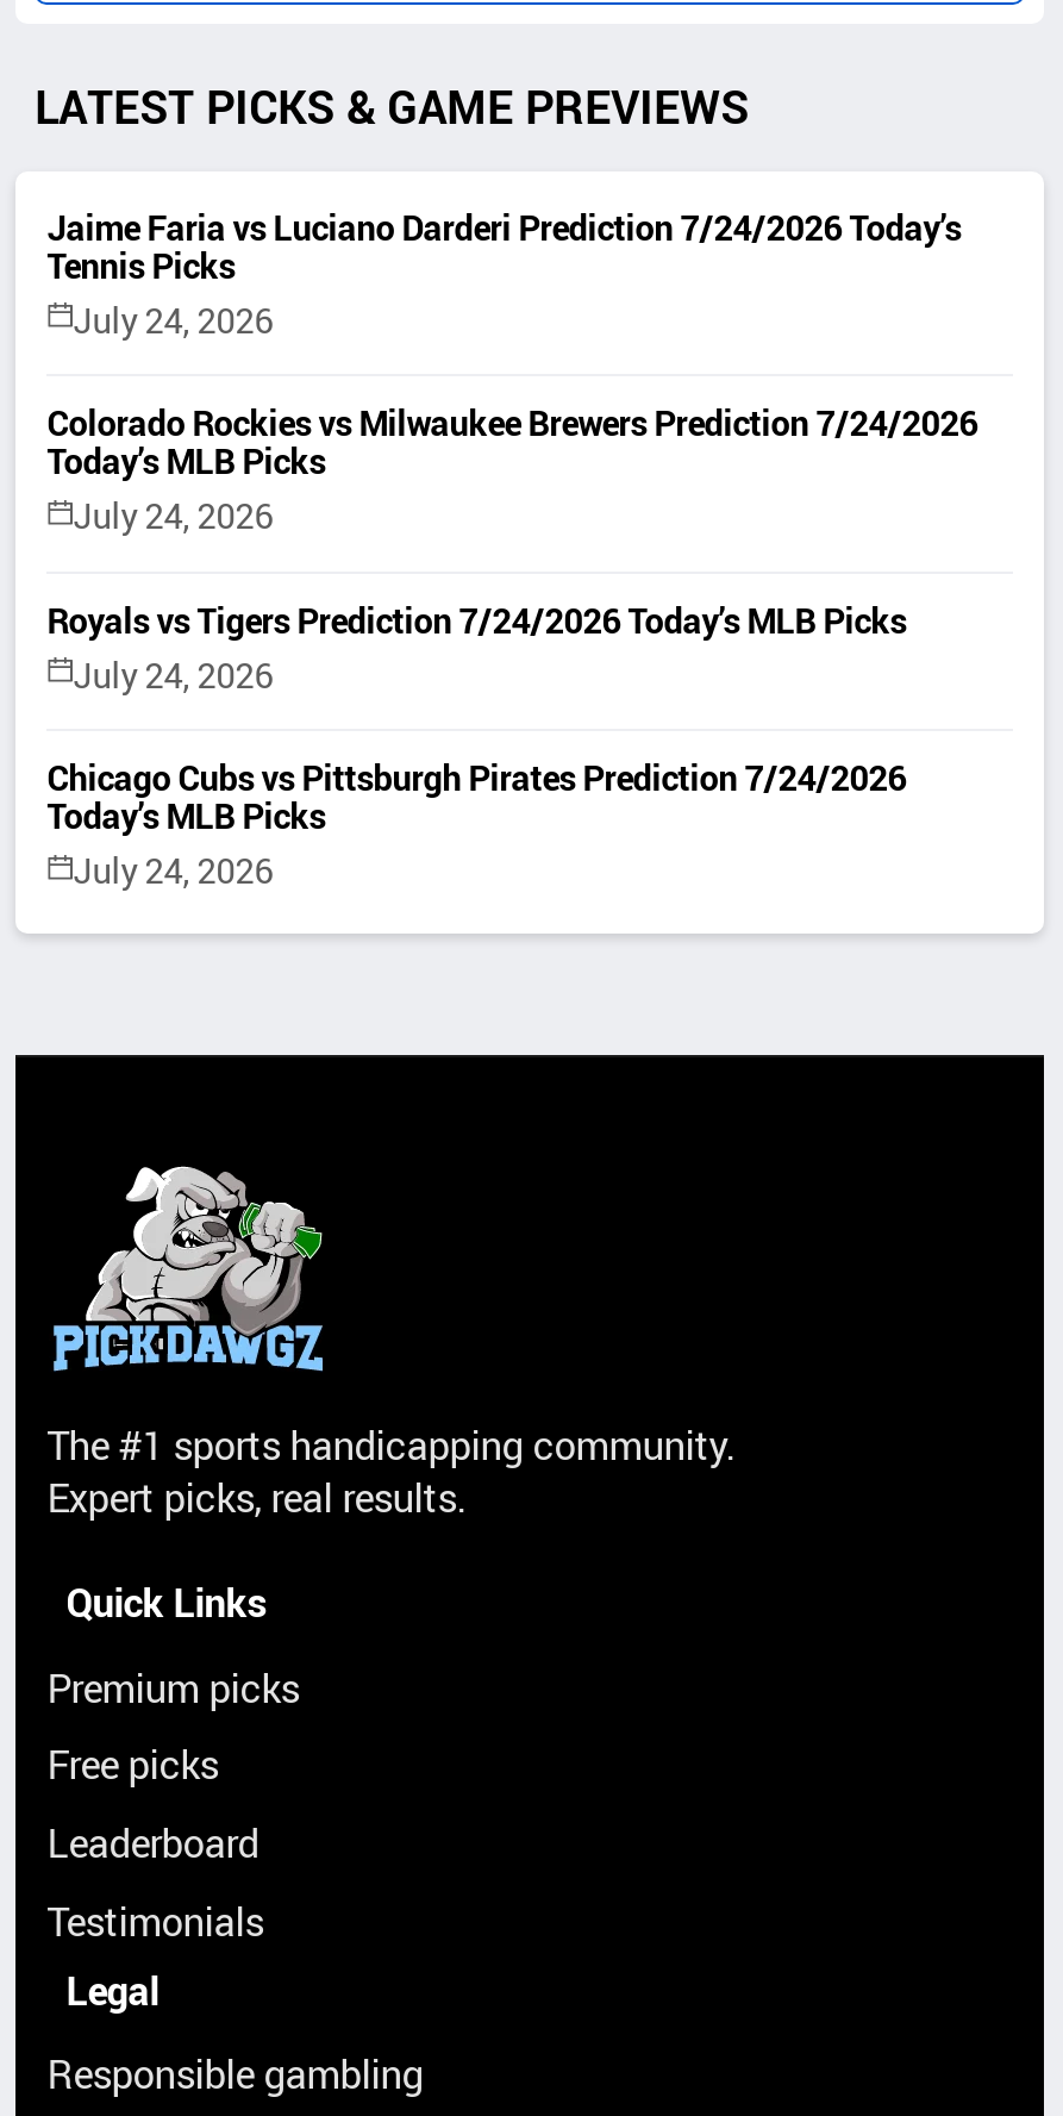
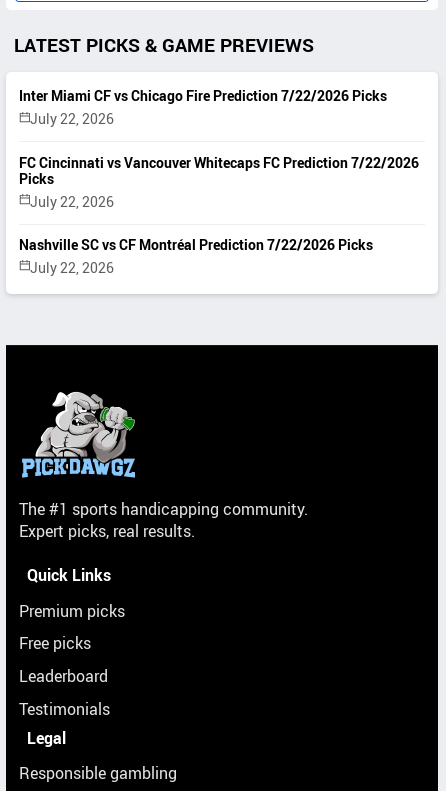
- Jaime Faria vs Luciano Darderi Prediction 7/24/2026 Today’s
- Tennis Picks
- July 24, 2026
- Colorado Rockies vs Milwaukee Brewers Prediction 7/24/2026
- Today’s MLB Picks
- July 24, 2026
- Royals vs Tigers Prediction 7/24/2026 Today’s MLB Picks
- July 24, 2026
- Chicago Cubs vs Pittsburgh Pirates Prediction 7/24/2026
- Today’s MLB Picks
- July 24, 2026
+ Inter Miami CF vs Chicago Fire Prediction 7/22/2026 Picks
+ July 22, 2026
+ FC Cincinnati vs Vancouver Whitecaps FC Prediction 7/22/2026
+ Picks
+ July 22, 2026
+ Nashville SC vs CF Montréal Prediction 7/22/2026 Picks
+ July 22, 2026
